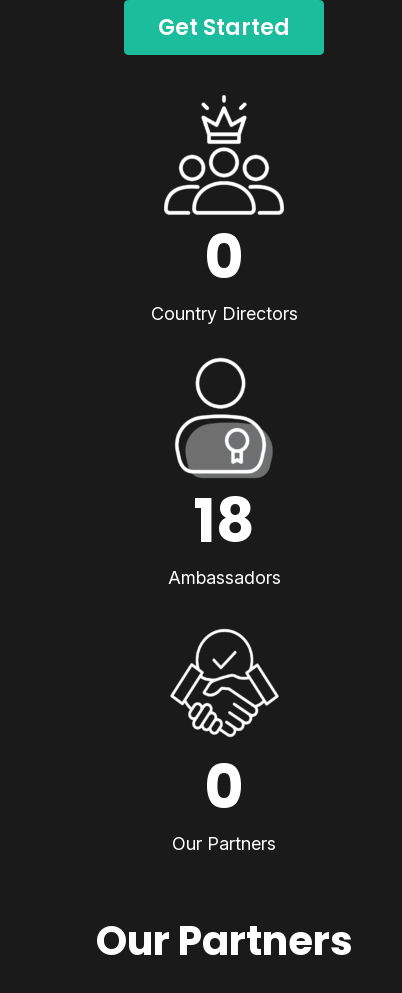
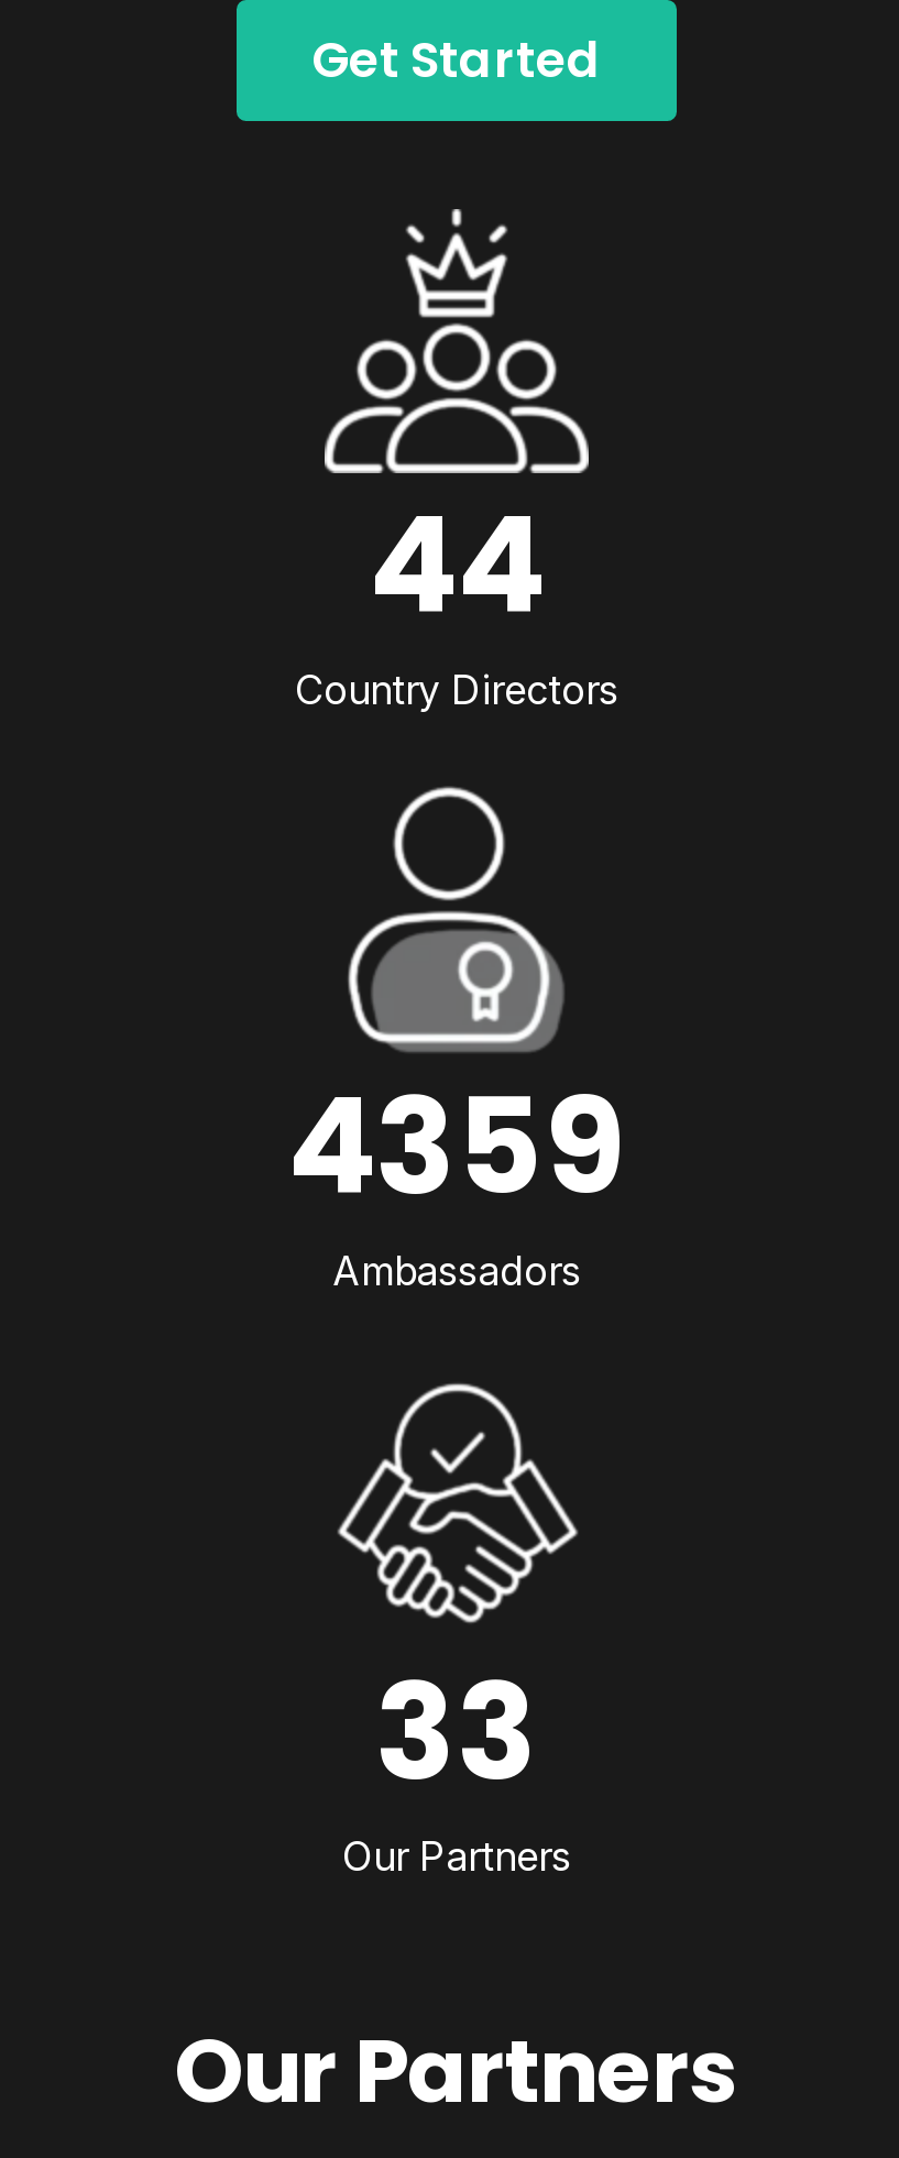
- 0
+ 44

- 18
+ 4359

- 0
+ 33
